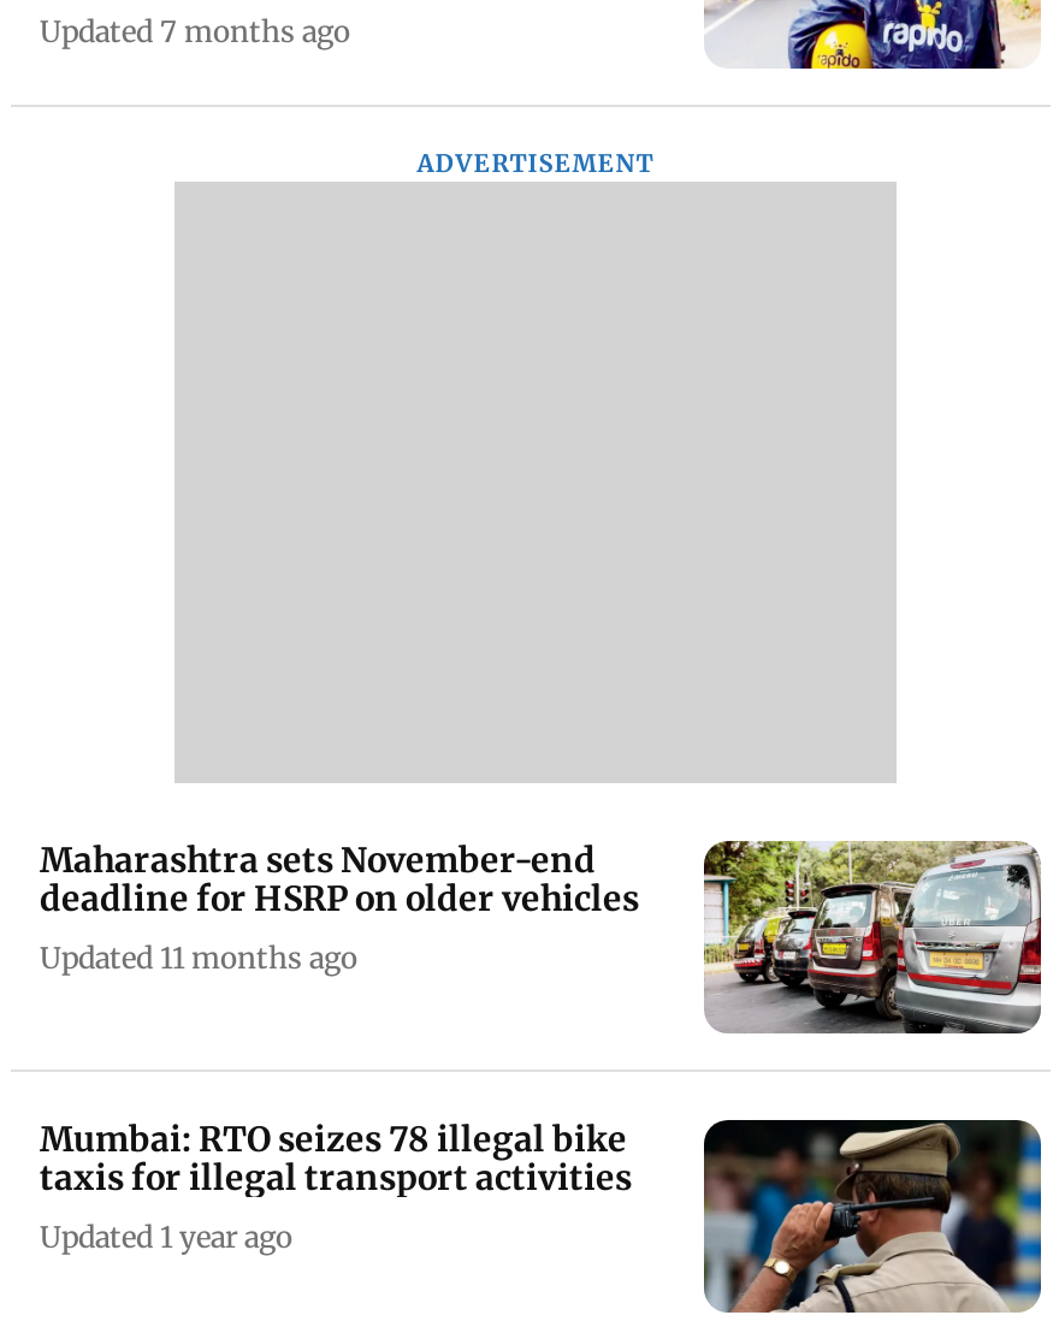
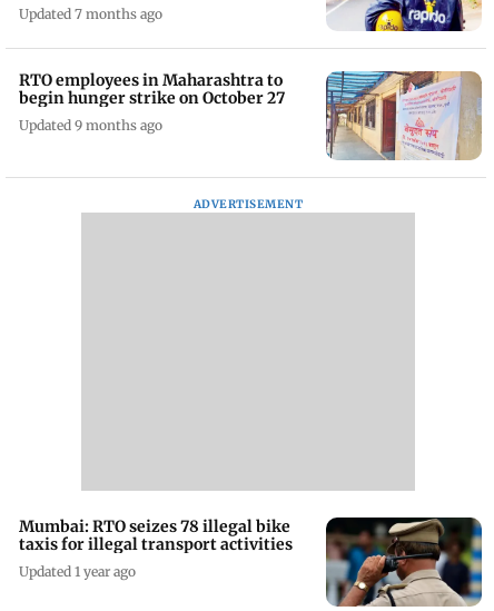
+ [image]
+ RTO employees in Maharashtra to
+ begin hunger strike on October 27
+ Updated 9 months ago

moved down: ADVERTISEMENT

- [image]
- Maharashtra sets November-end
- deadline for HSRP on older vehicles
- Updated 11 months ago
